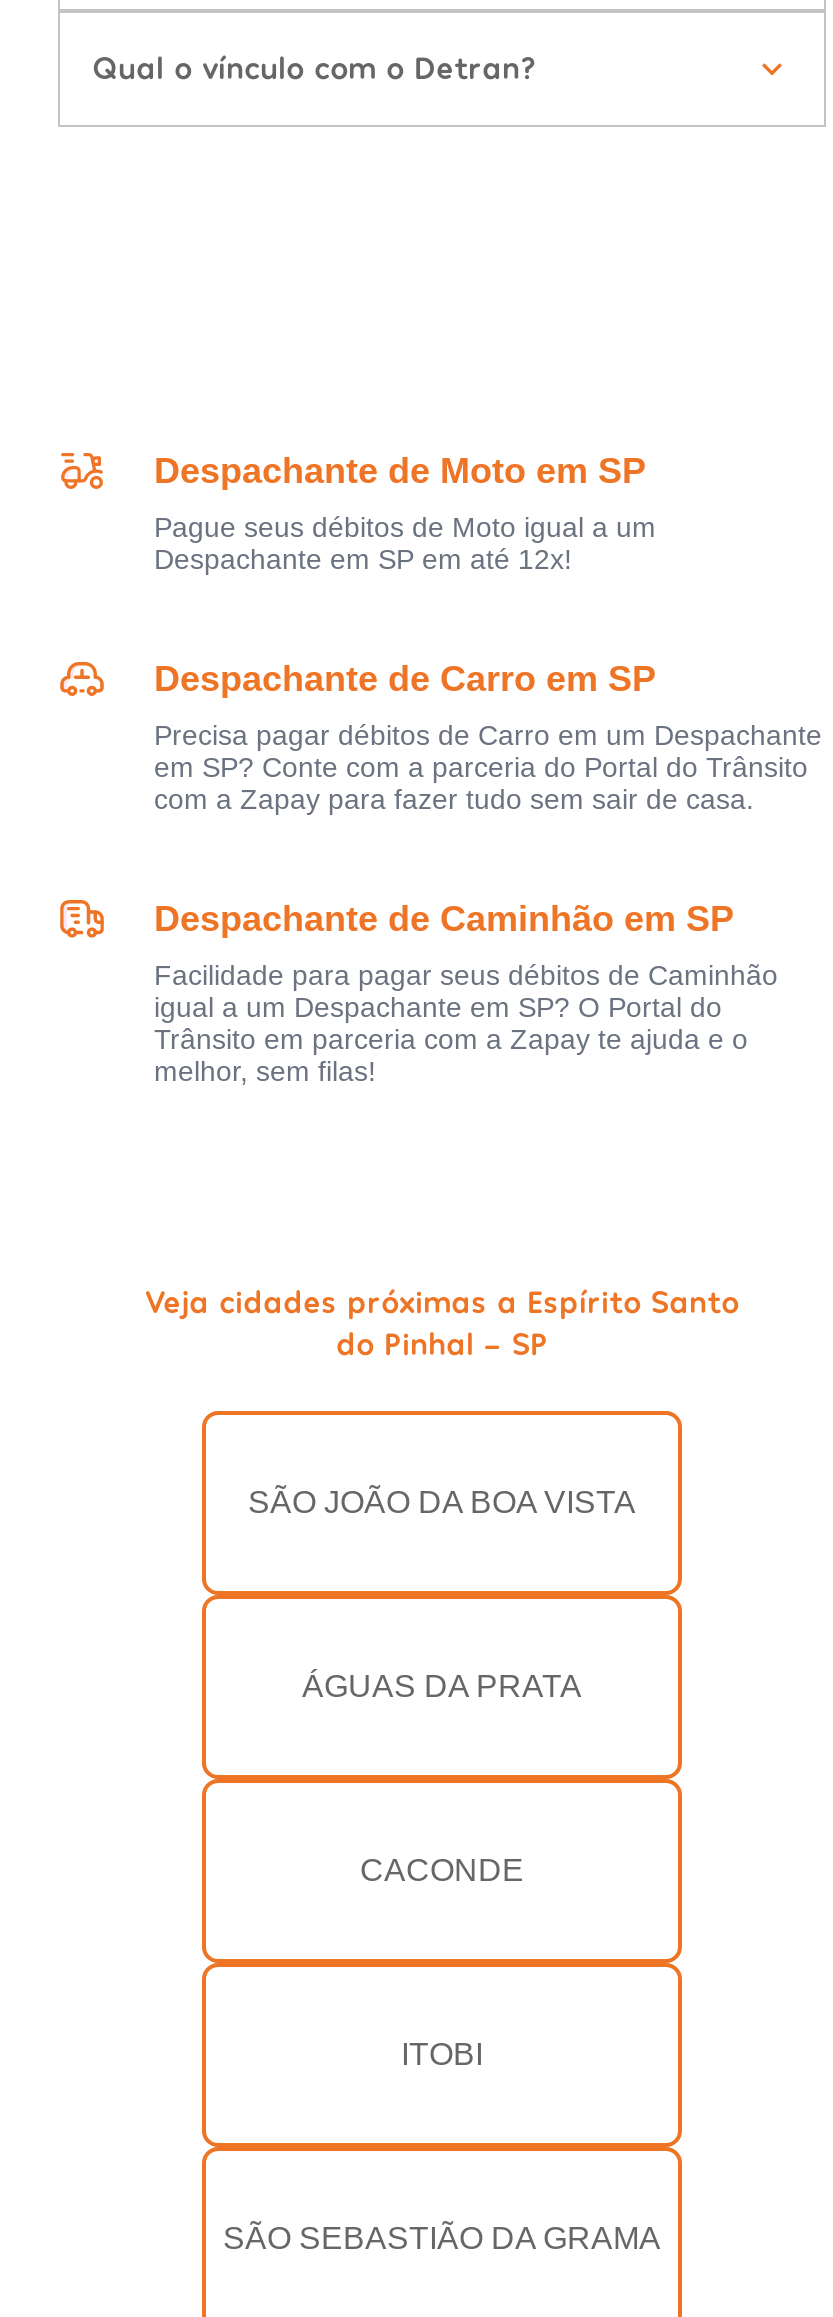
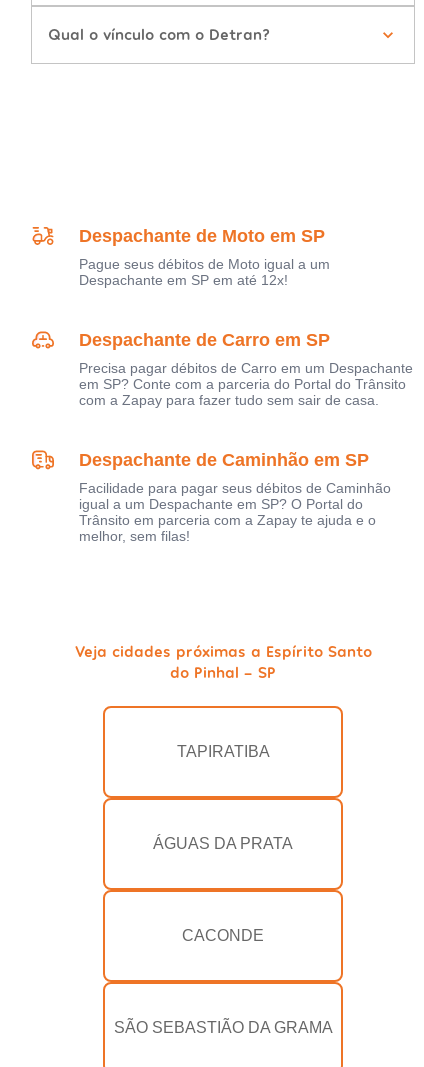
- SÃO JOÃO DA BOA VISTA
+ TAPIRATIBA

- ITOBI
